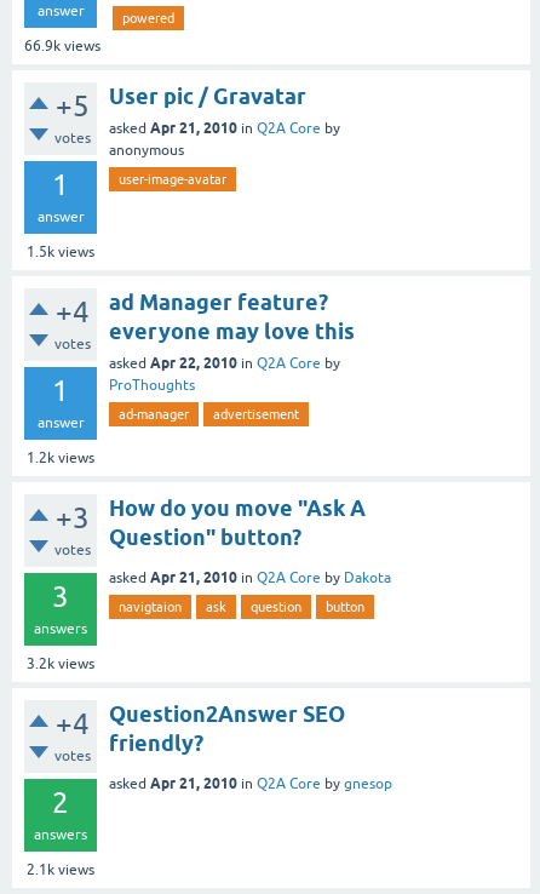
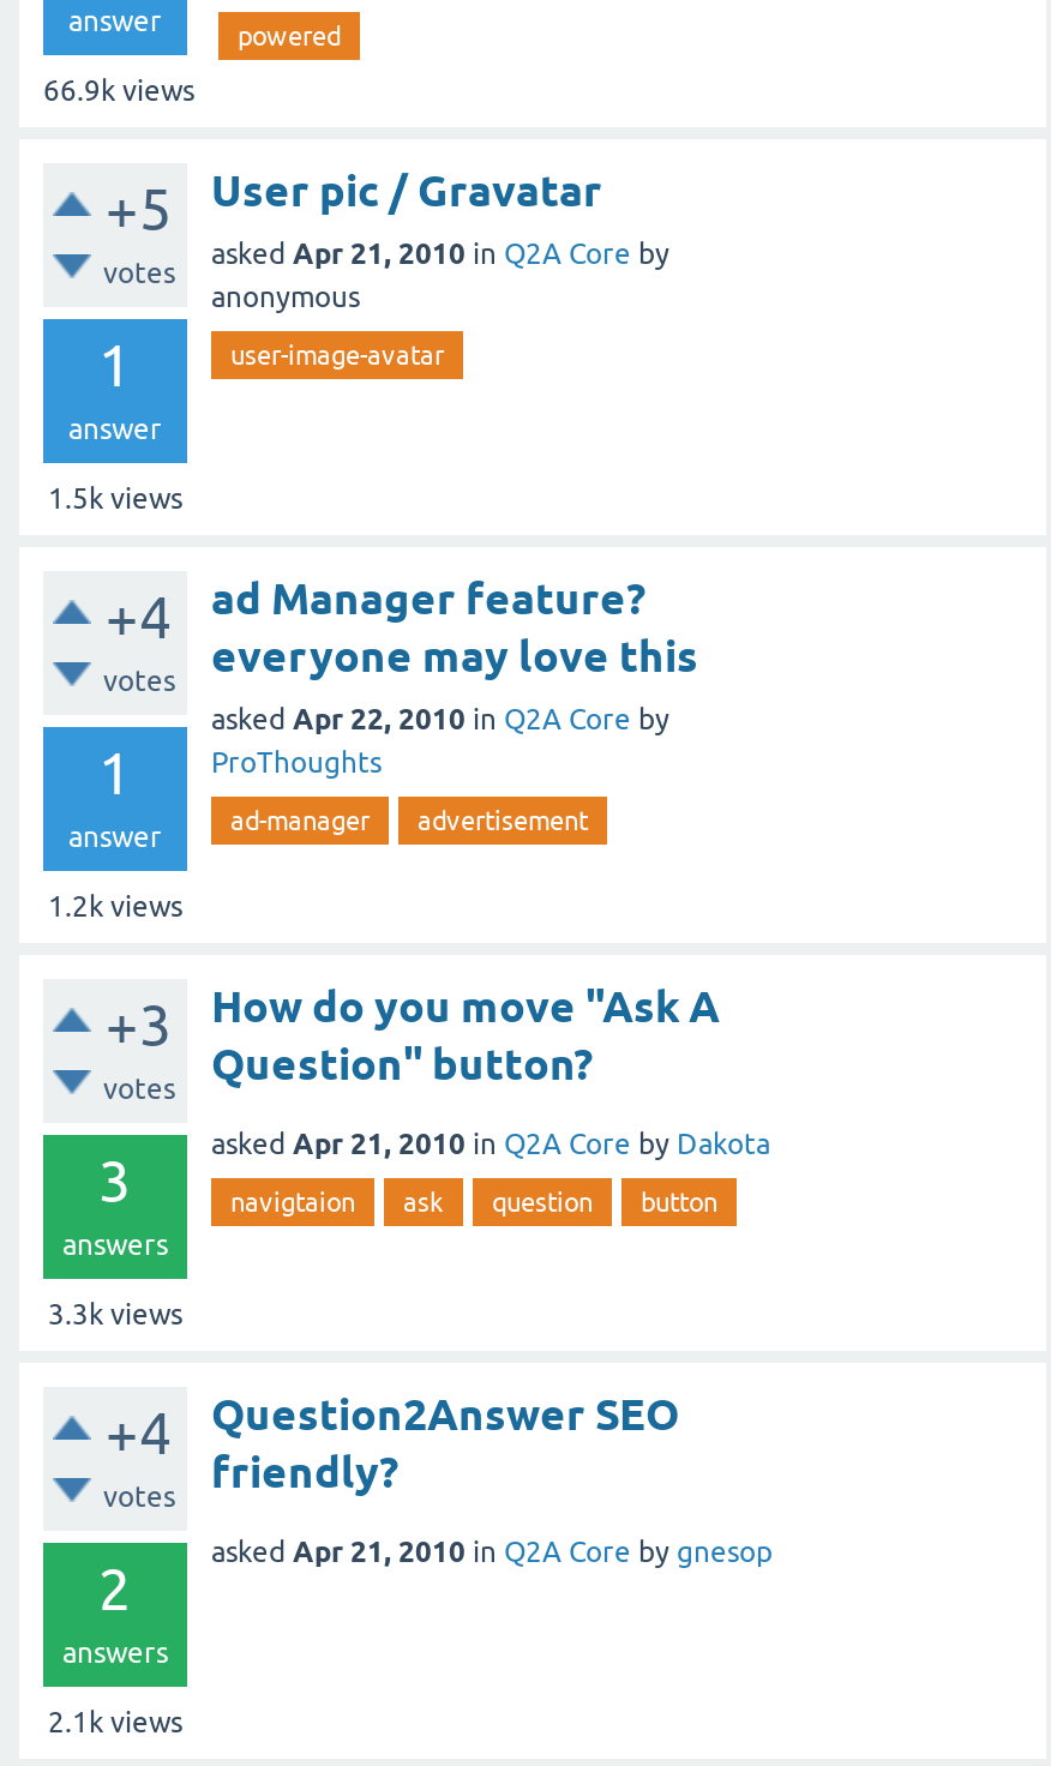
- 3.2k views
+ 3.3k views
